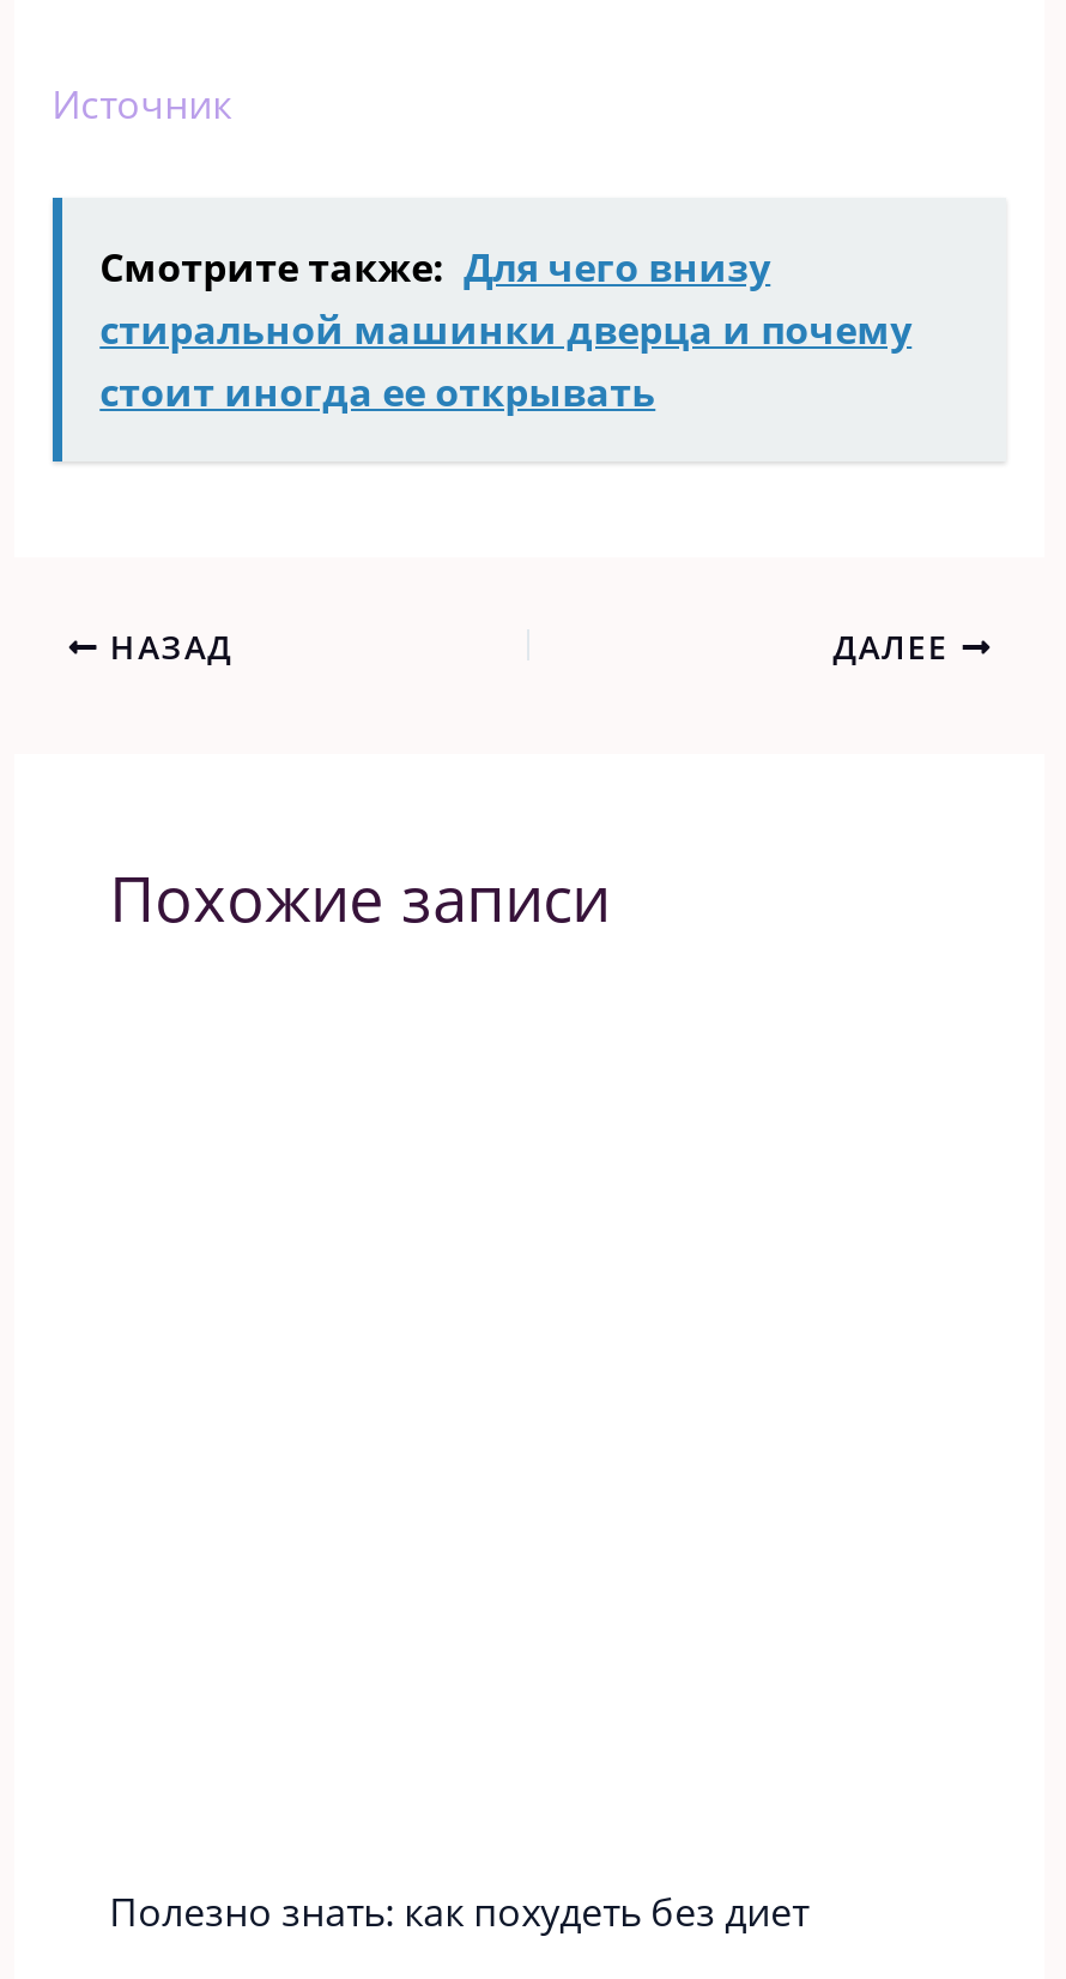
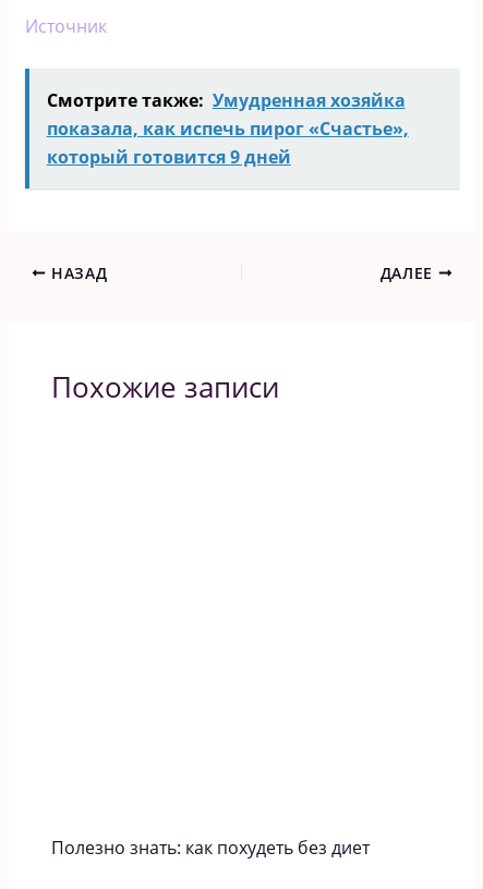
- Смотрите также: Для чего внизу
- стиральной машинки дверца и почему
- стоит иногда ее открывать
+ Смотрите также: Умудренная хозяйка
+ показала, как испечь пирог «Счастье»,
+ который готовится 9 дней
